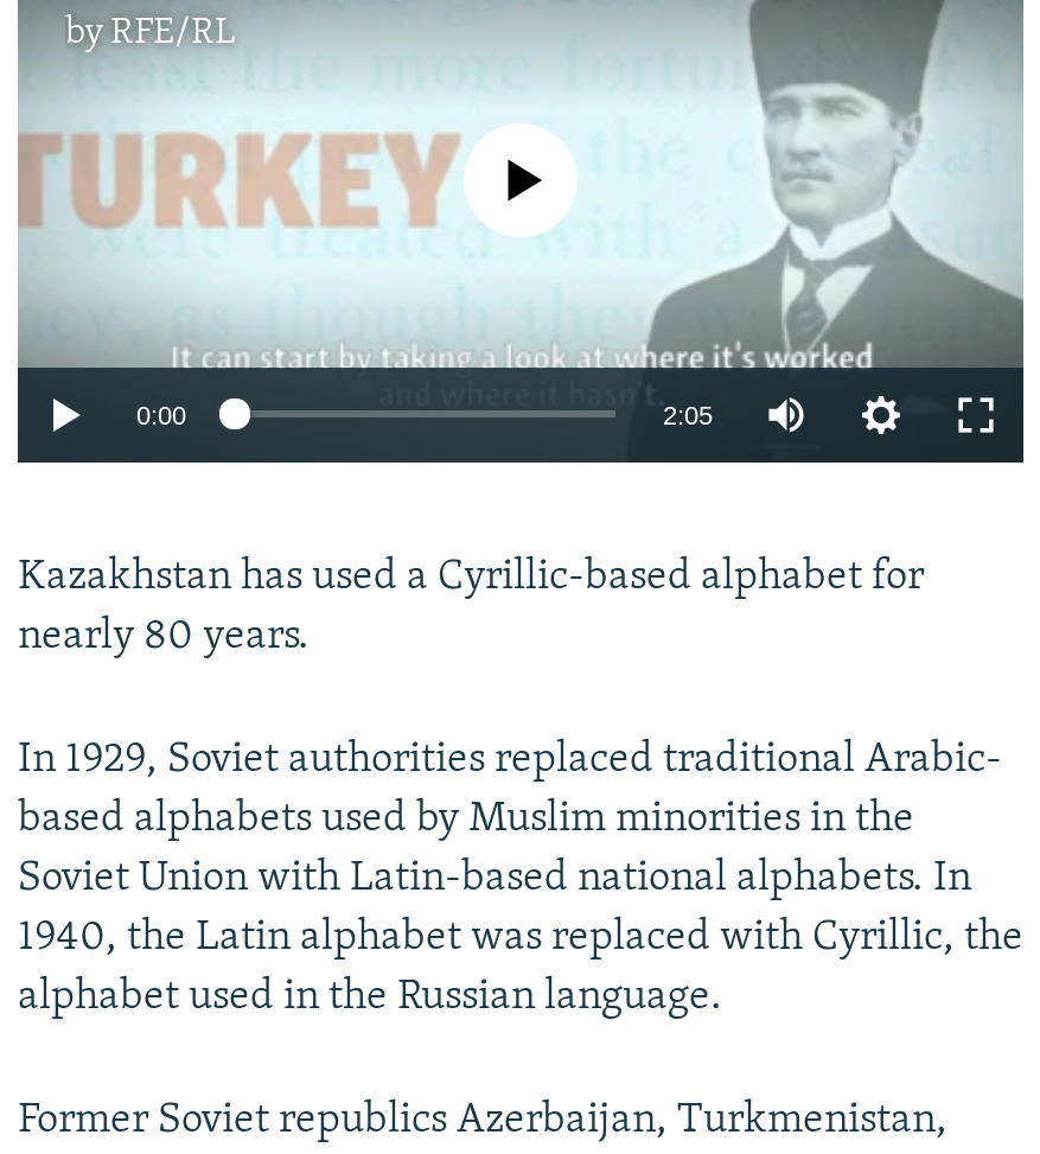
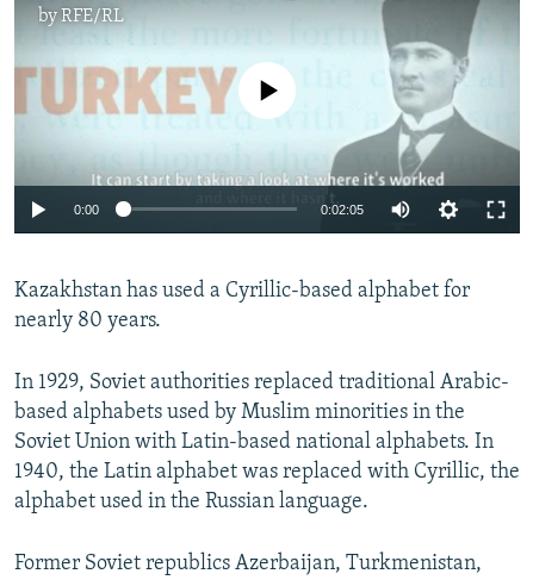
- 2:05
+ 0:02:05
